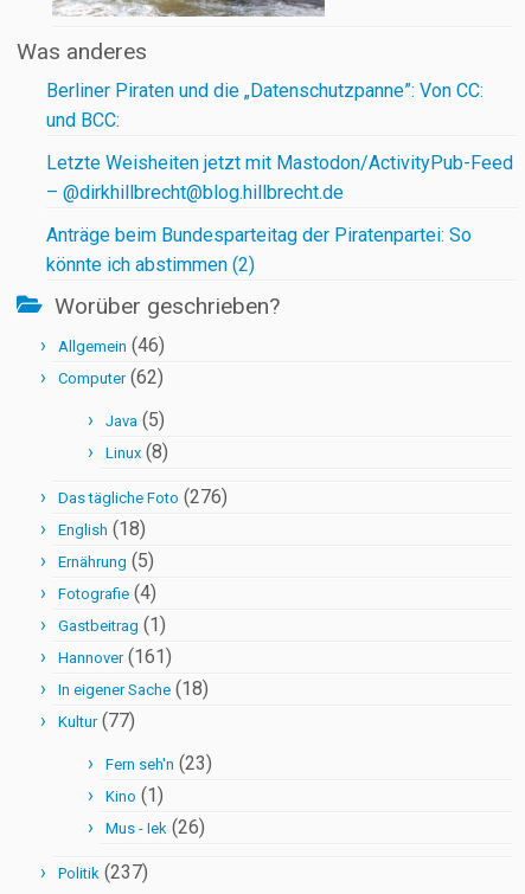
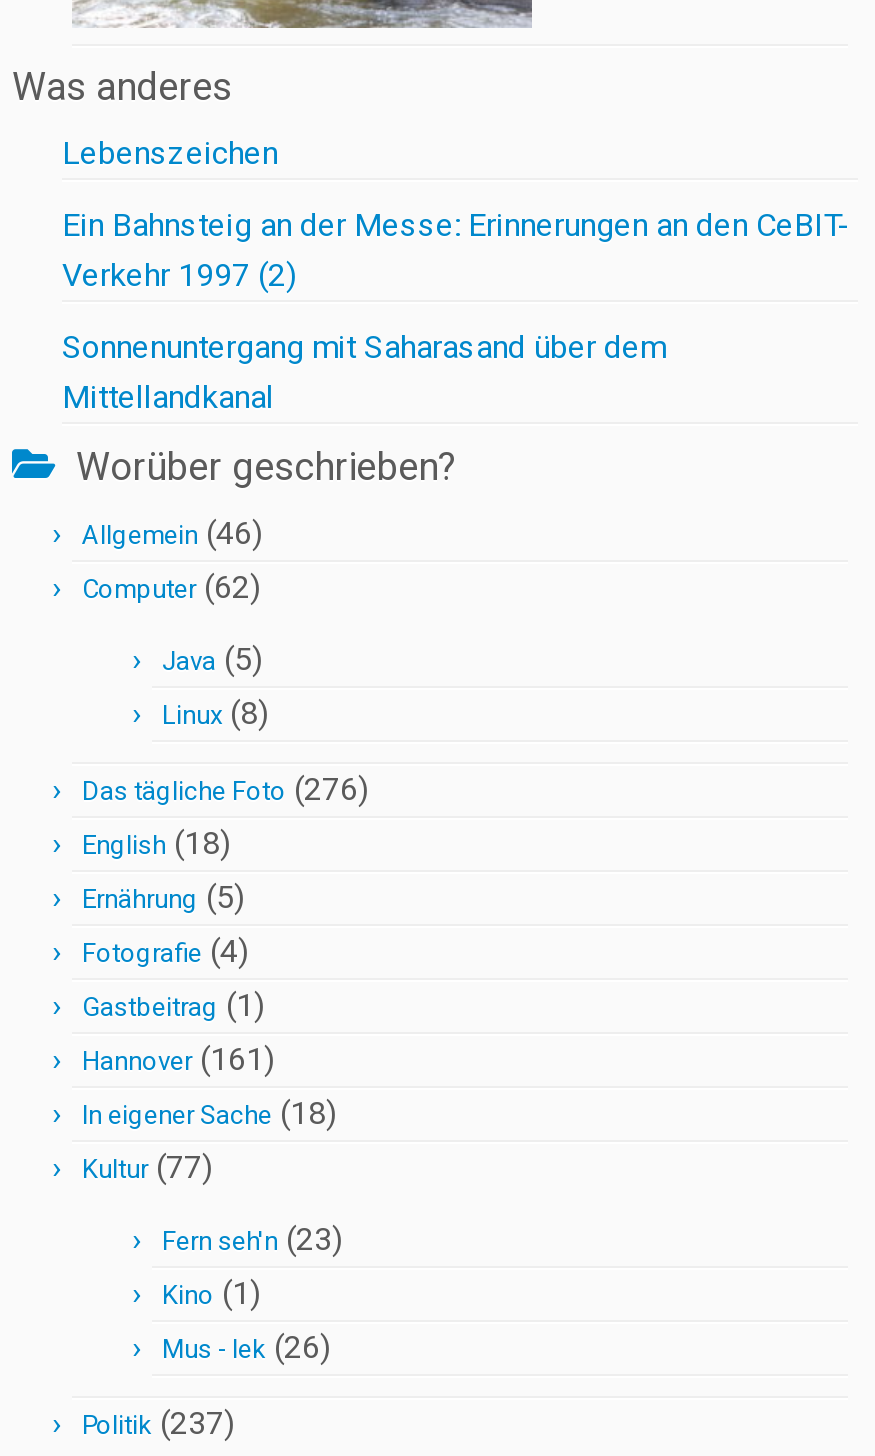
- Berliner Piraten und die „Datenschutzpanne”: Von CC:
- und BCC:
+ Lebenszeichen

- Letzte Weisheiten jetzt mit Mastodon/ActivityPub-Feed
- – @dirkhillbrecht@blog.hillbrecht.de
+ Ein Bahnsteig an der Messe: Erinnerungen an den CeBIT-
+ Verkehr 1997 (2)

- Anträge beim Bundesparteitag der Piratenpartei: So
- könnte ich abstimmen (2)
+ Sonnenuntergang mit Saharasand über dem
+ Mittellandkanal
